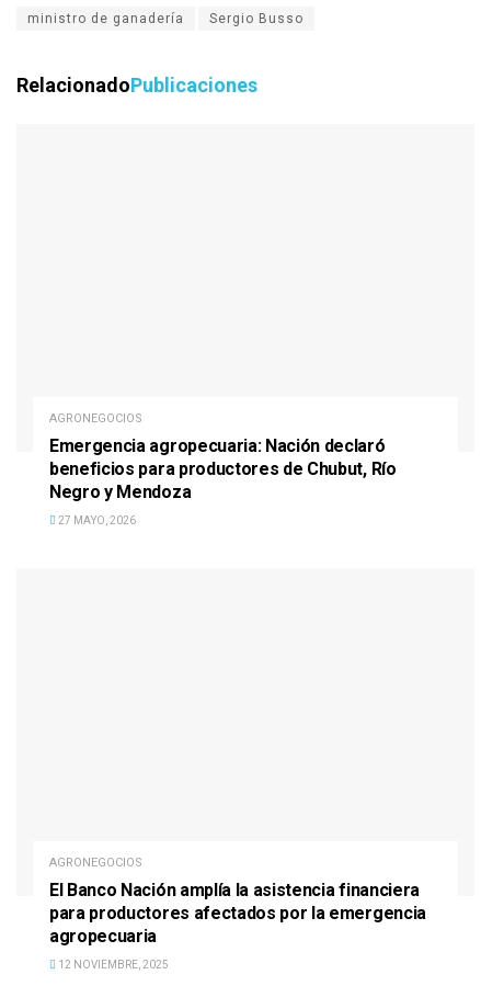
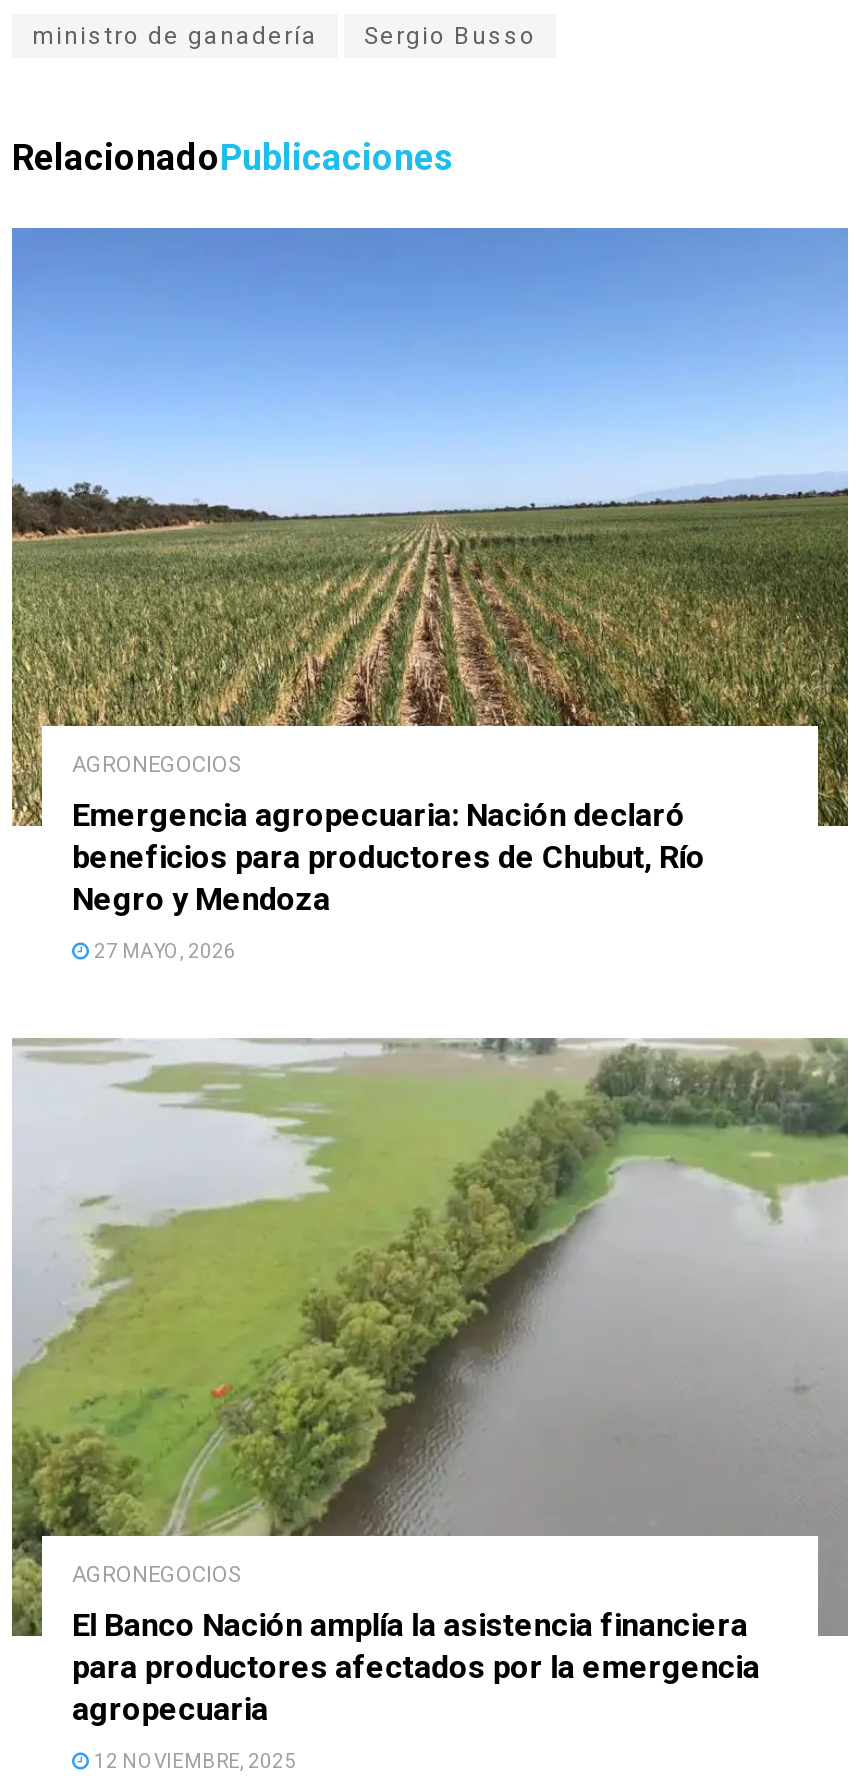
+ [image]

+ [image]
